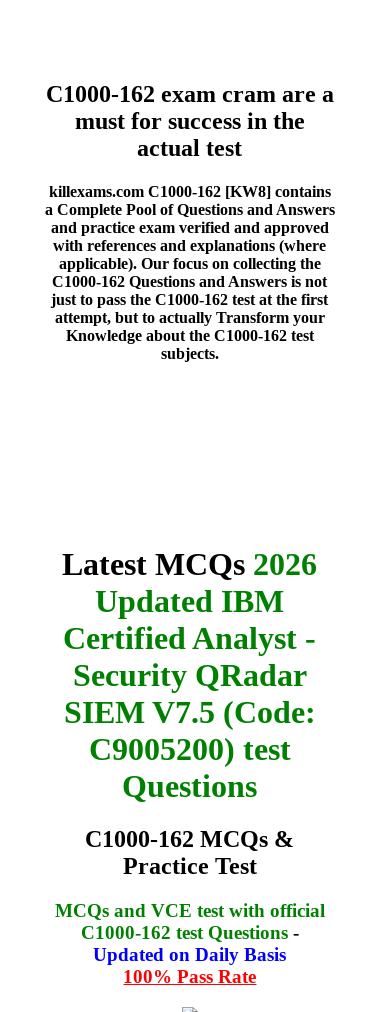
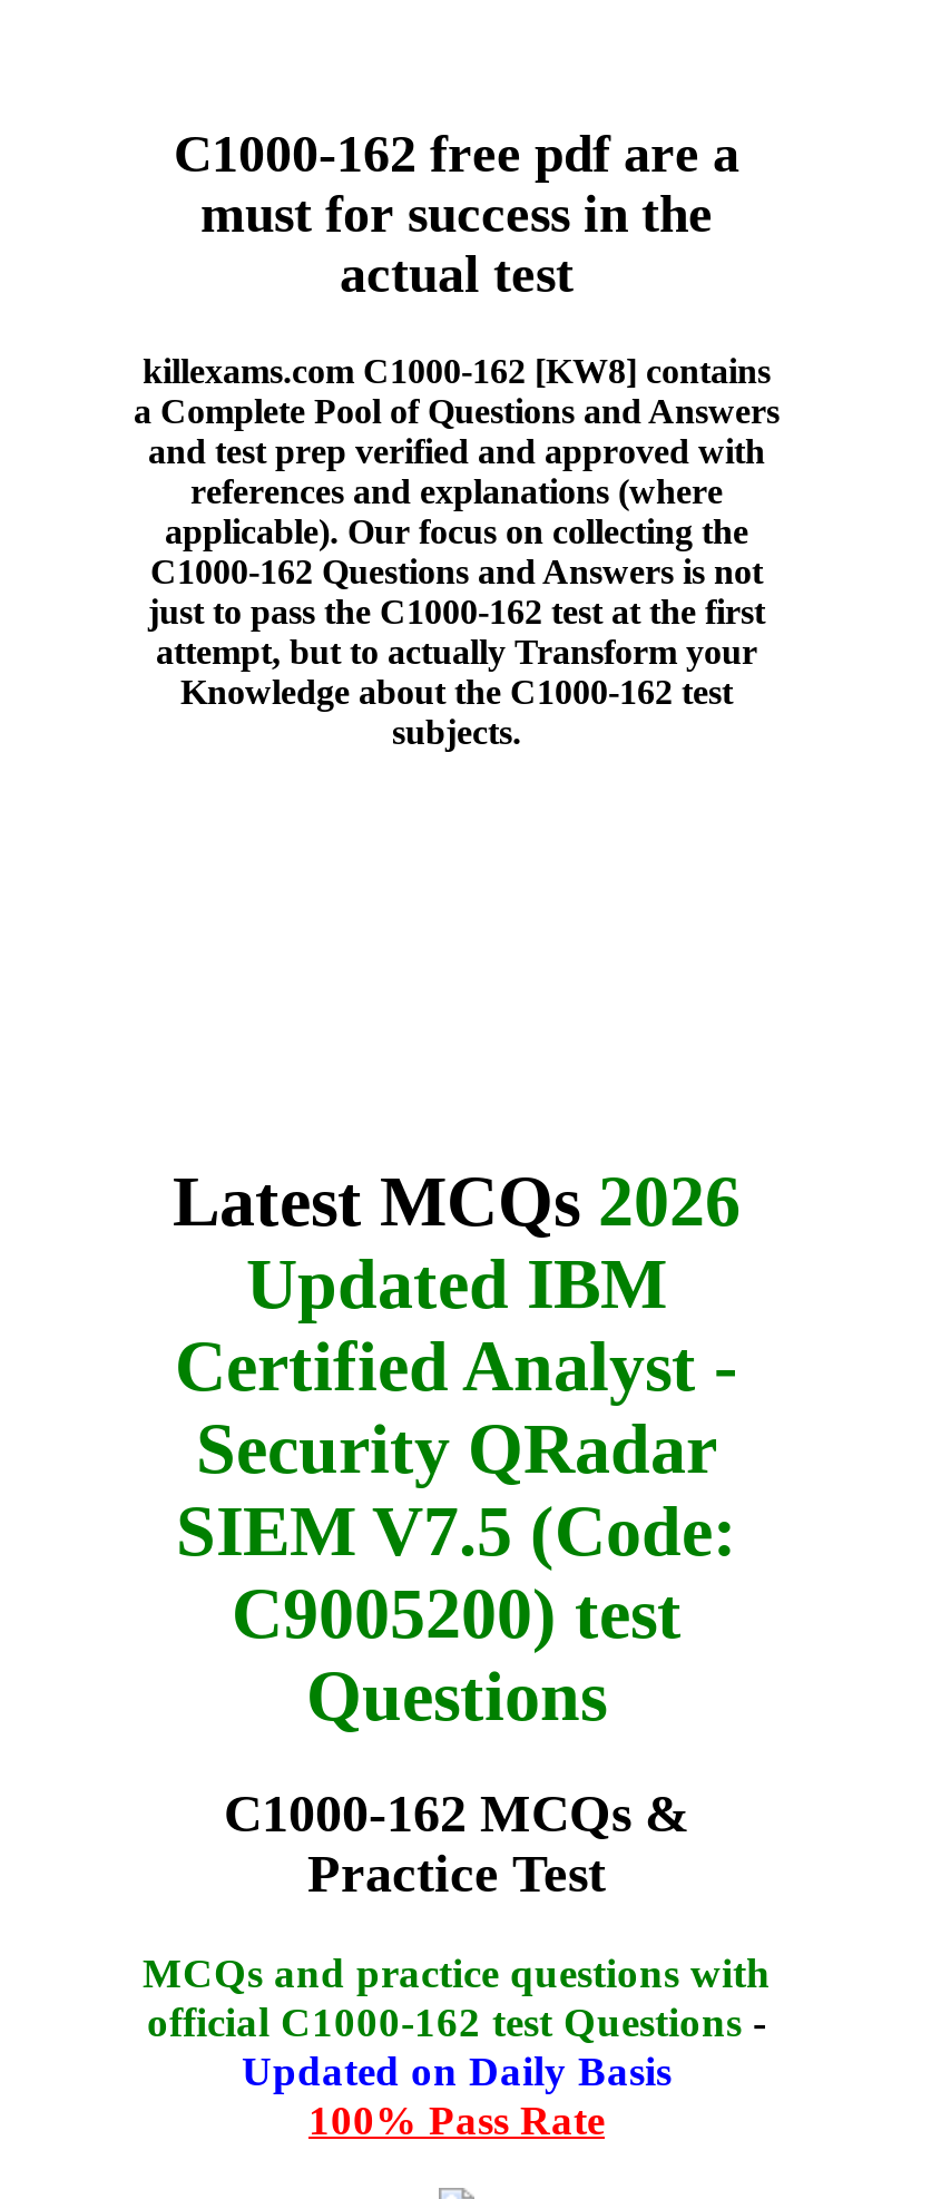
- C1000-162 exam cram are a
+ C1000-162 free pdf are a

- and practice exam verified and approved
- with references and explanations (where
+ and test prep verified and approved with
+ references and explanations (where

- MCQs and VCE test with official
- C1000-162 test Questions -
+ MCQs and practice questions with
+ official C1000-162 test Questions -
